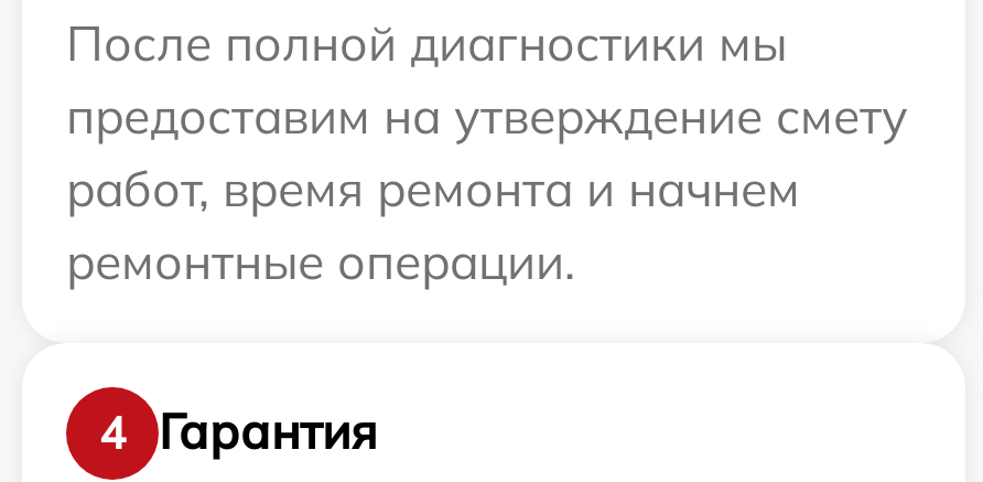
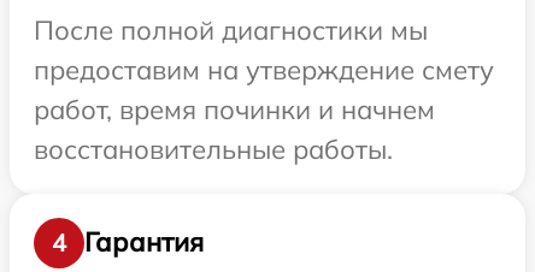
- работ, время ремонта и начнем
- ремонтные операции.
+ работ, время починки и начнем
+ восстановительные работы.
